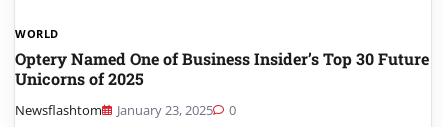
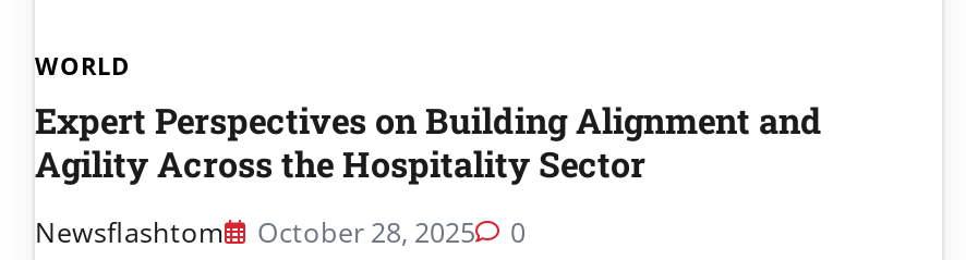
- Optery Named One of Business Insider’s Top 30 Future
- Unicorns of 2025
+ Expert Perspectives on Building Alignment and
+ Agility Across the Hospitality Sector

- Newsflashtom January 23, 2025 0
+ Newsflashtom October 28, 2025 0
